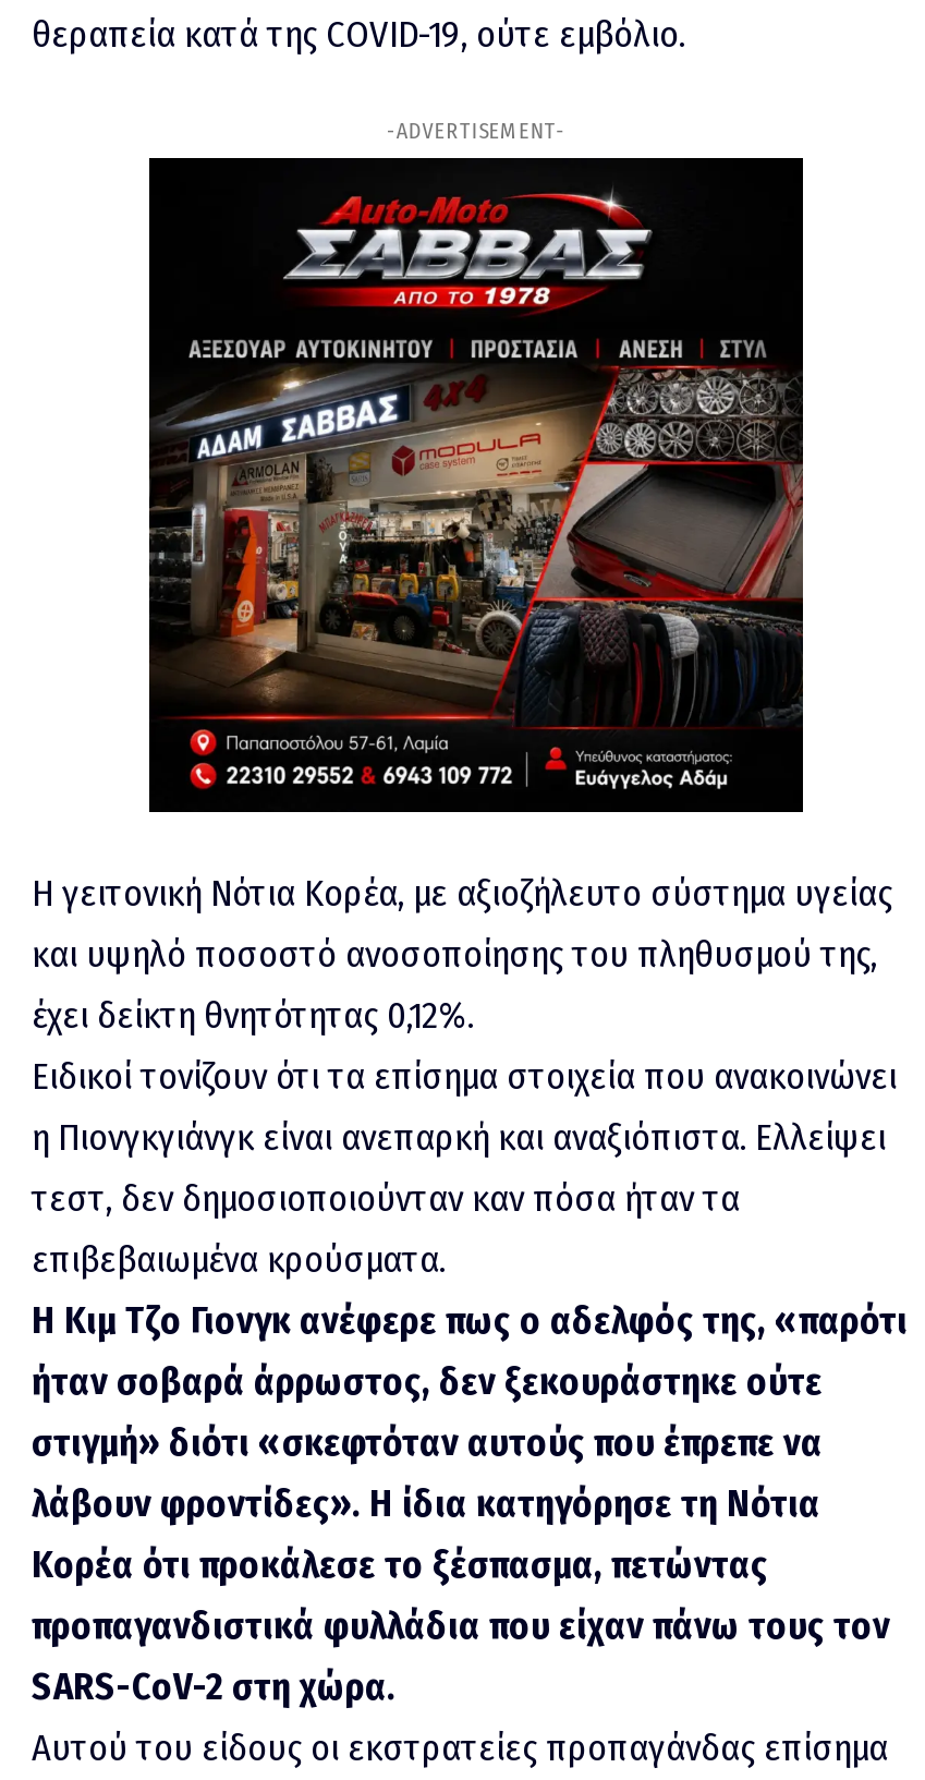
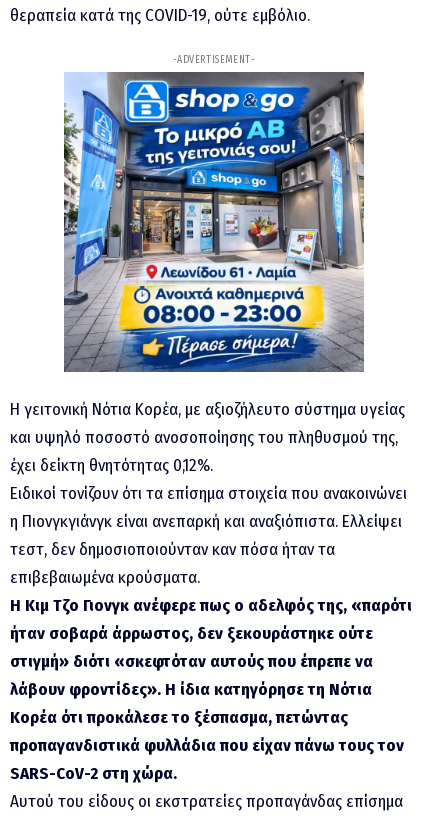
- [image]
+ [image]
